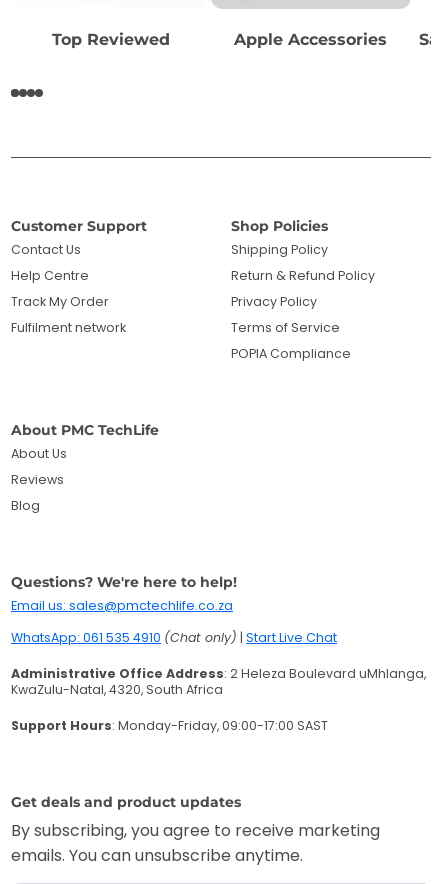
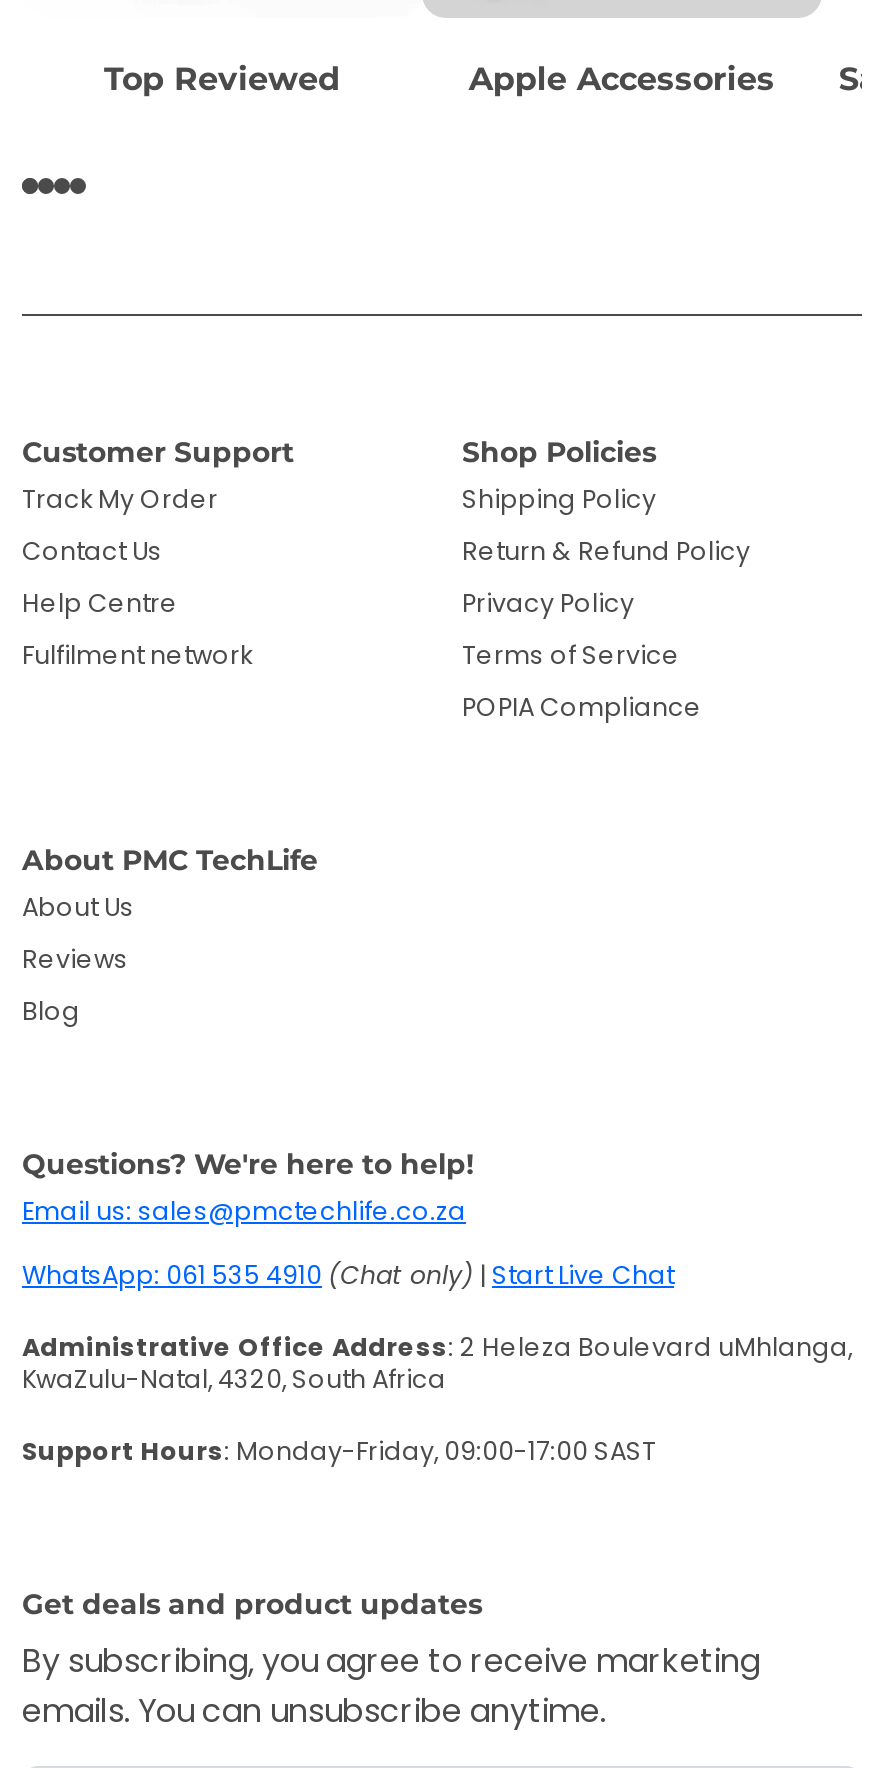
moved down: Contact Us | Help Centre

moved up: Track My Order
